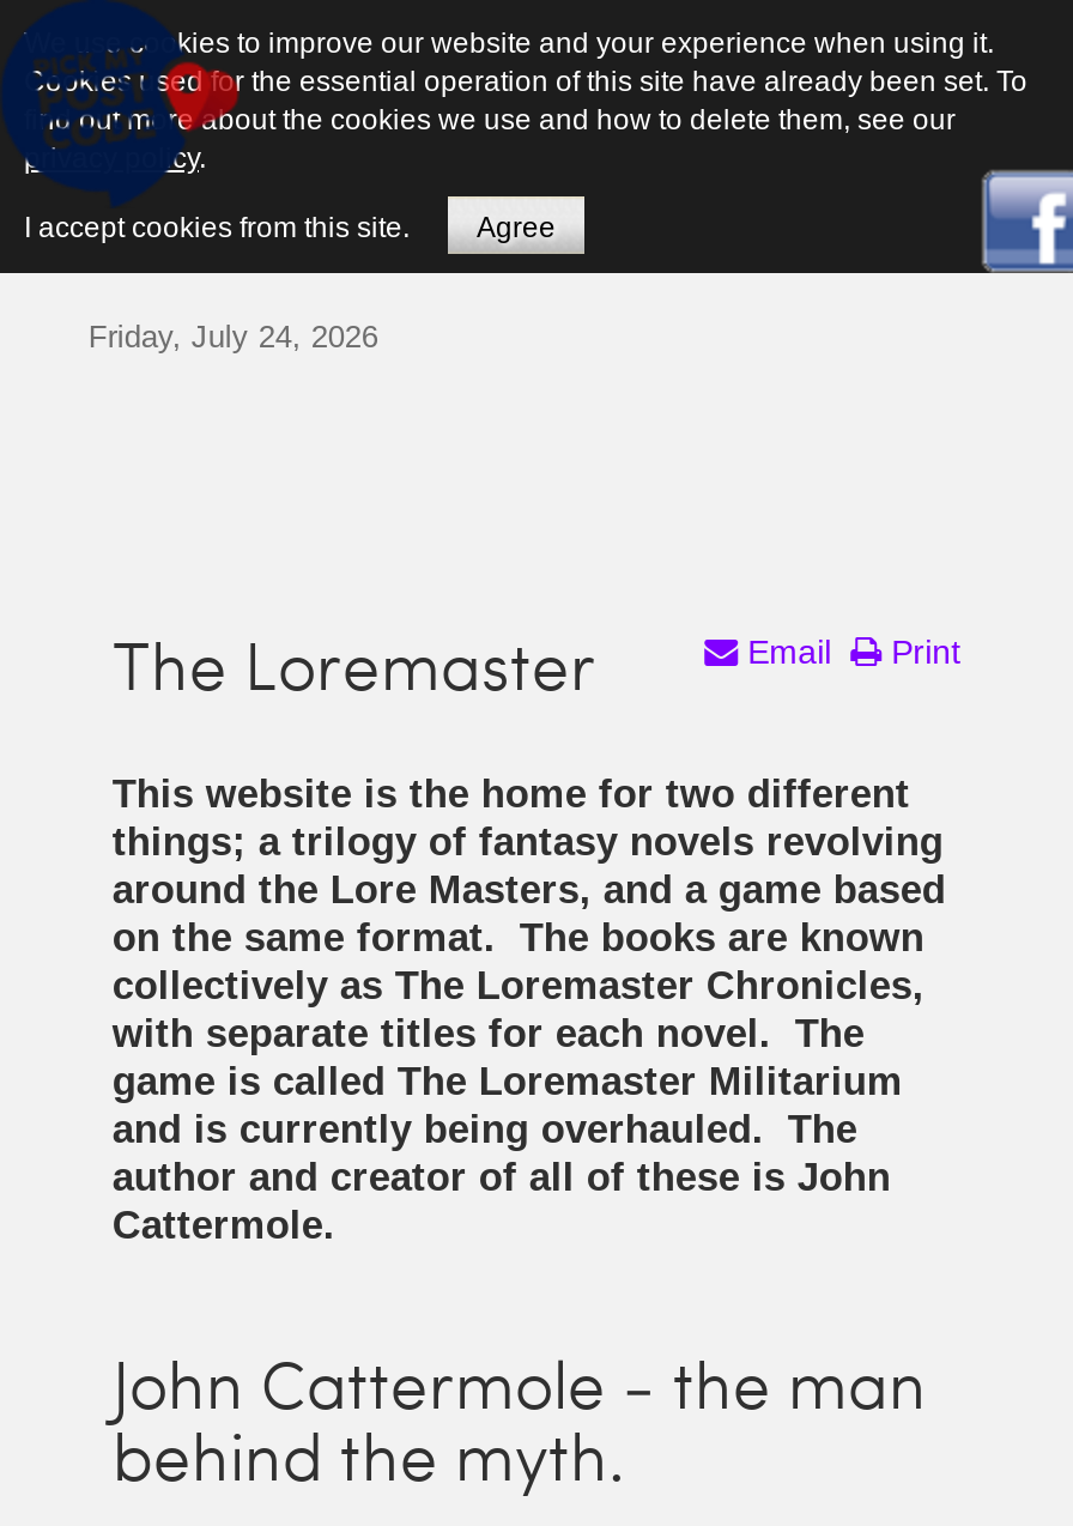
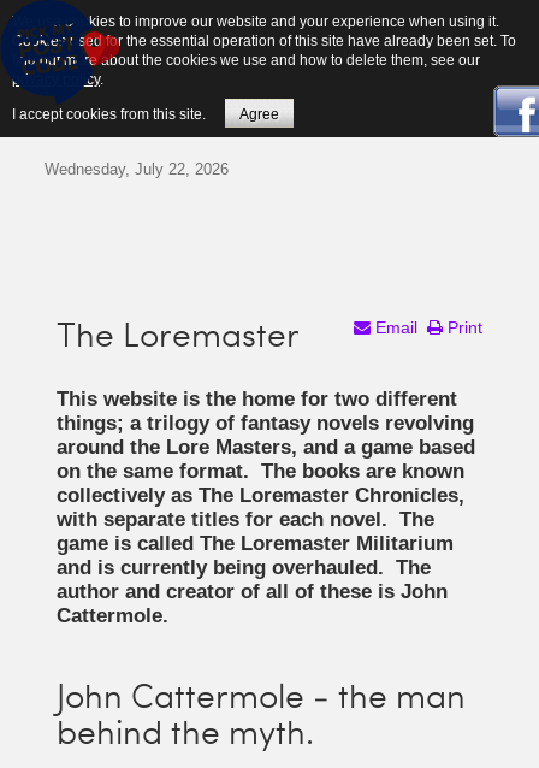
- Friday, July 24, 2026
+ Wednesday, July 22, 2026
